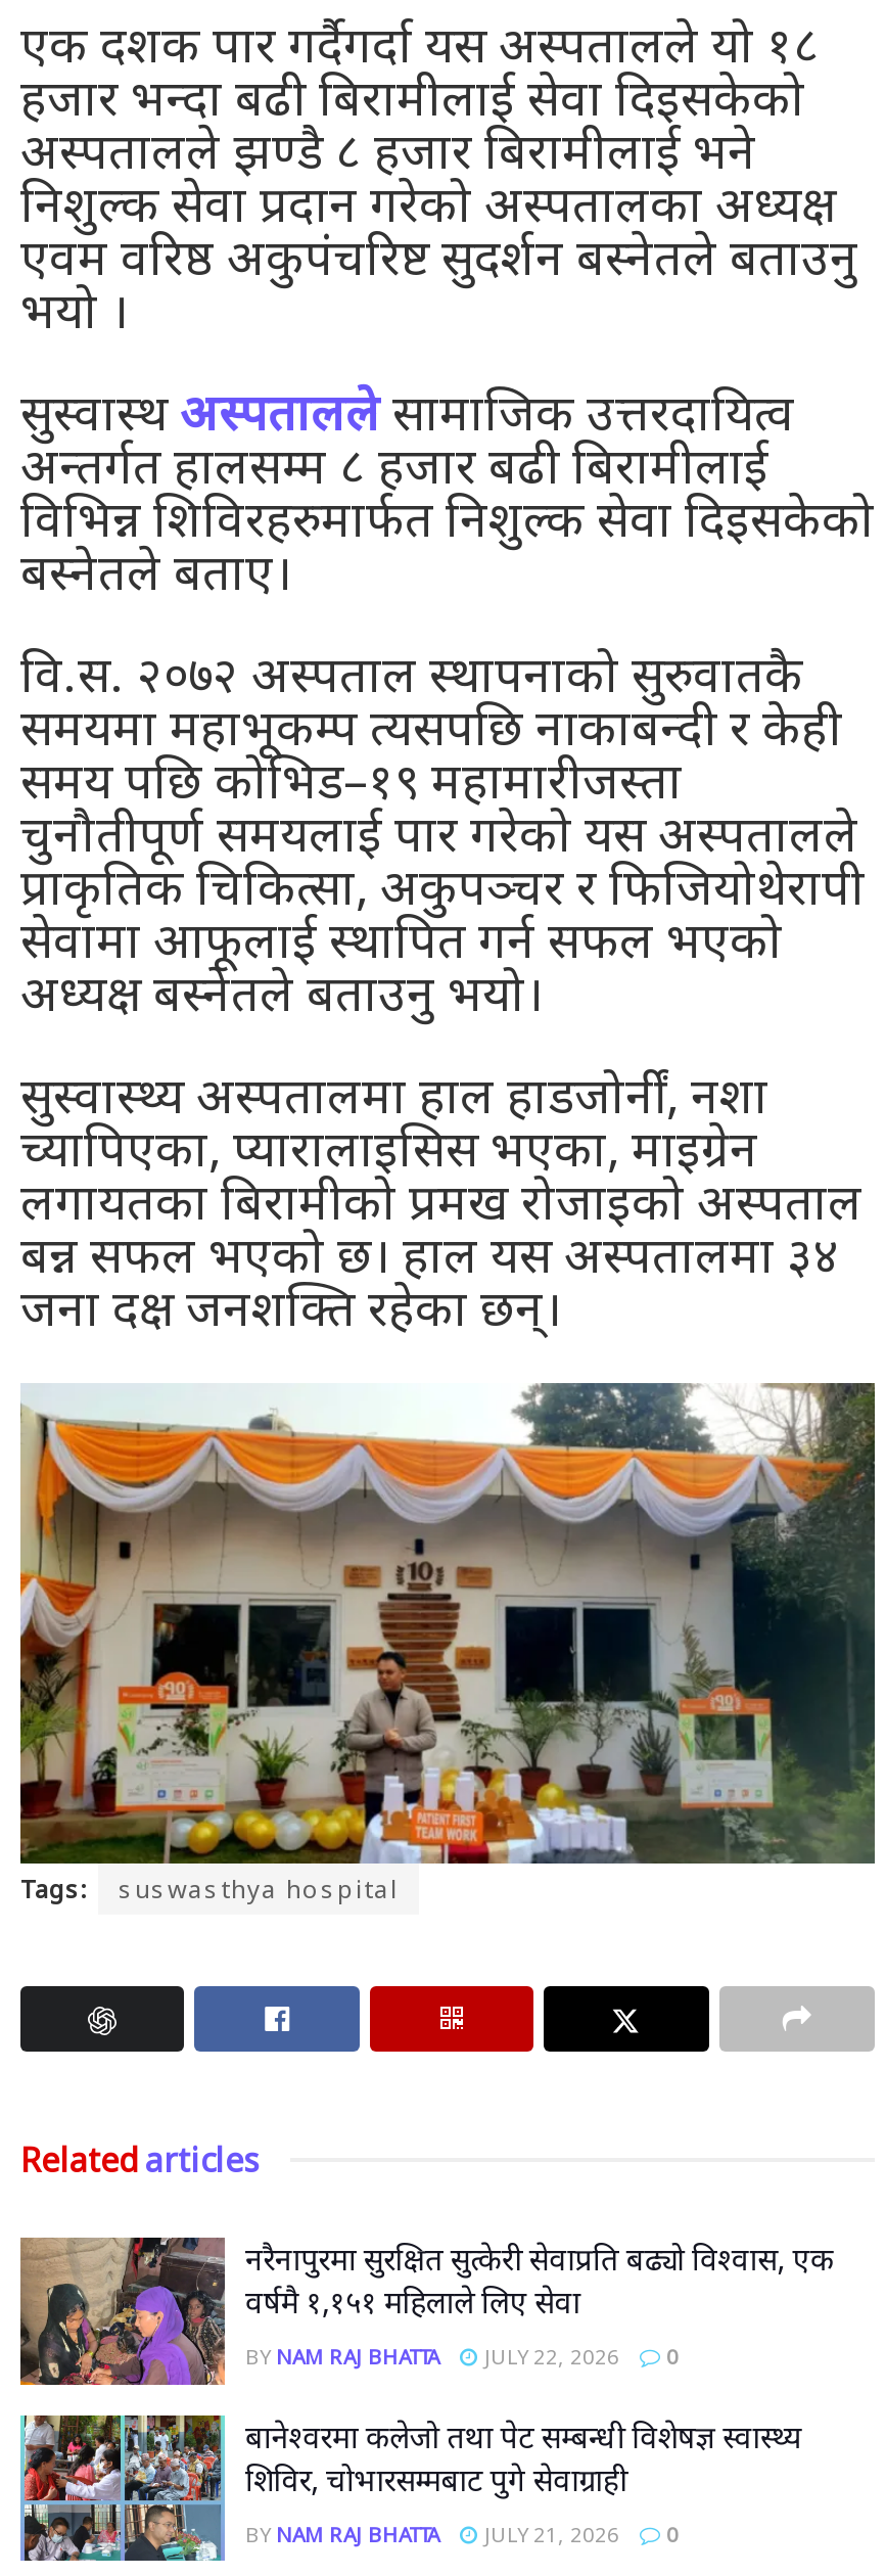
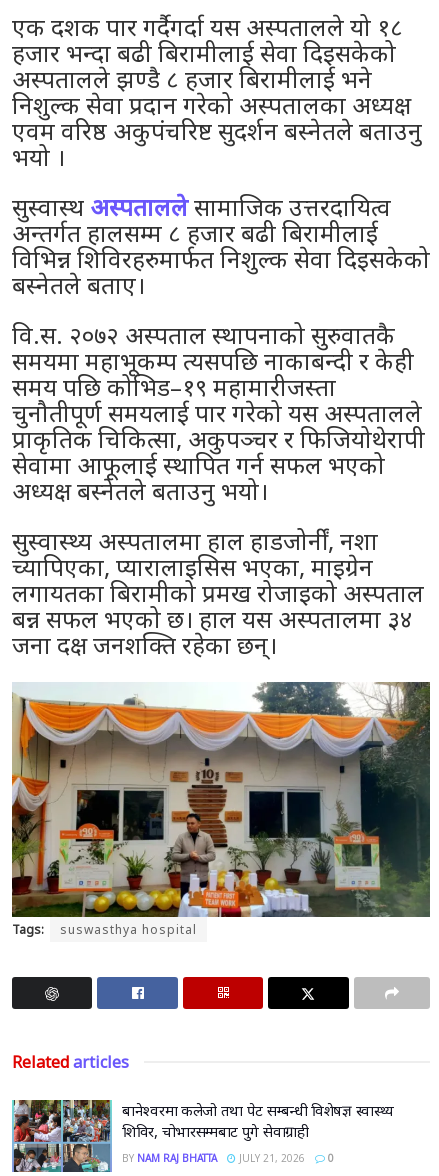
- [image]
- नरैनापुरमा सुरक्षित सुत्केरी सेवाप्रति बढ्यो विश्वास, एक
- वर्षमै १,१५१ महिलाले लिए सेवा
- BY NAM RAJ BHATTA
- JULY 22, 2026
- 0
